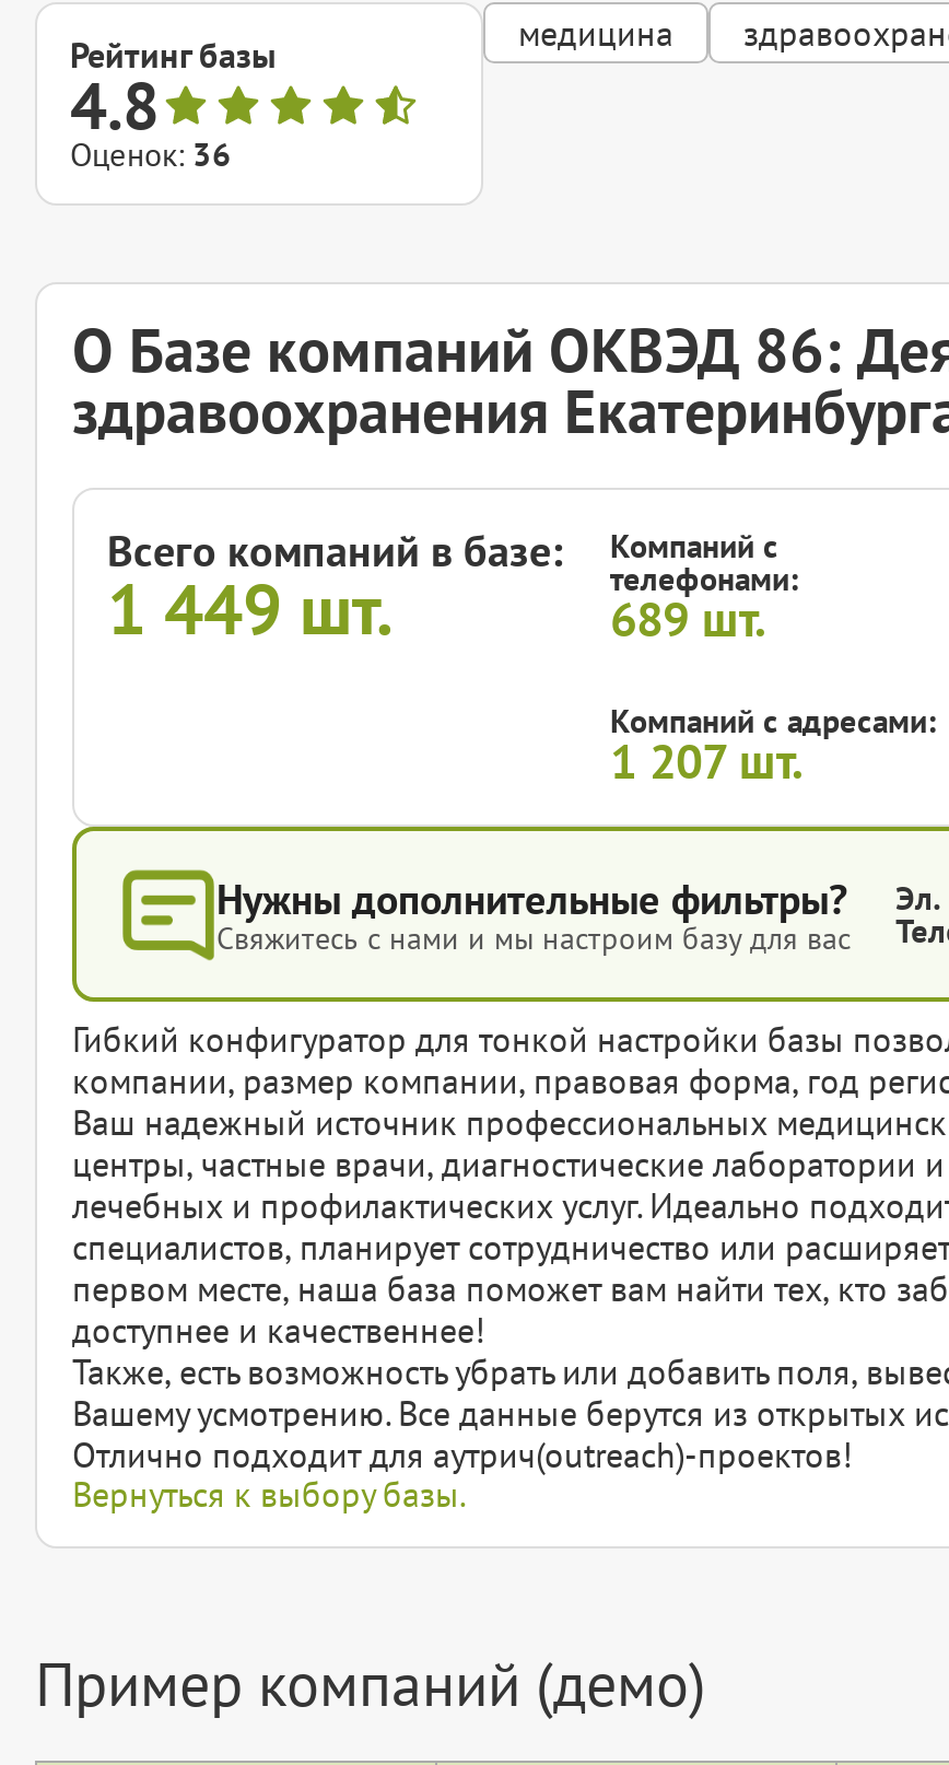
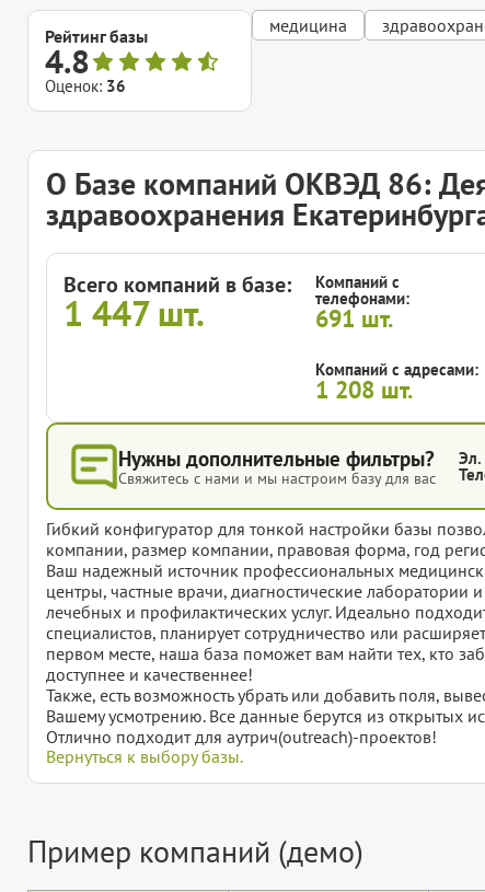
- 1 449шт.
+ 1 447шт.

- 689шт.
+ 691шт.

- 1 207шт.
+ 1 208шт.
